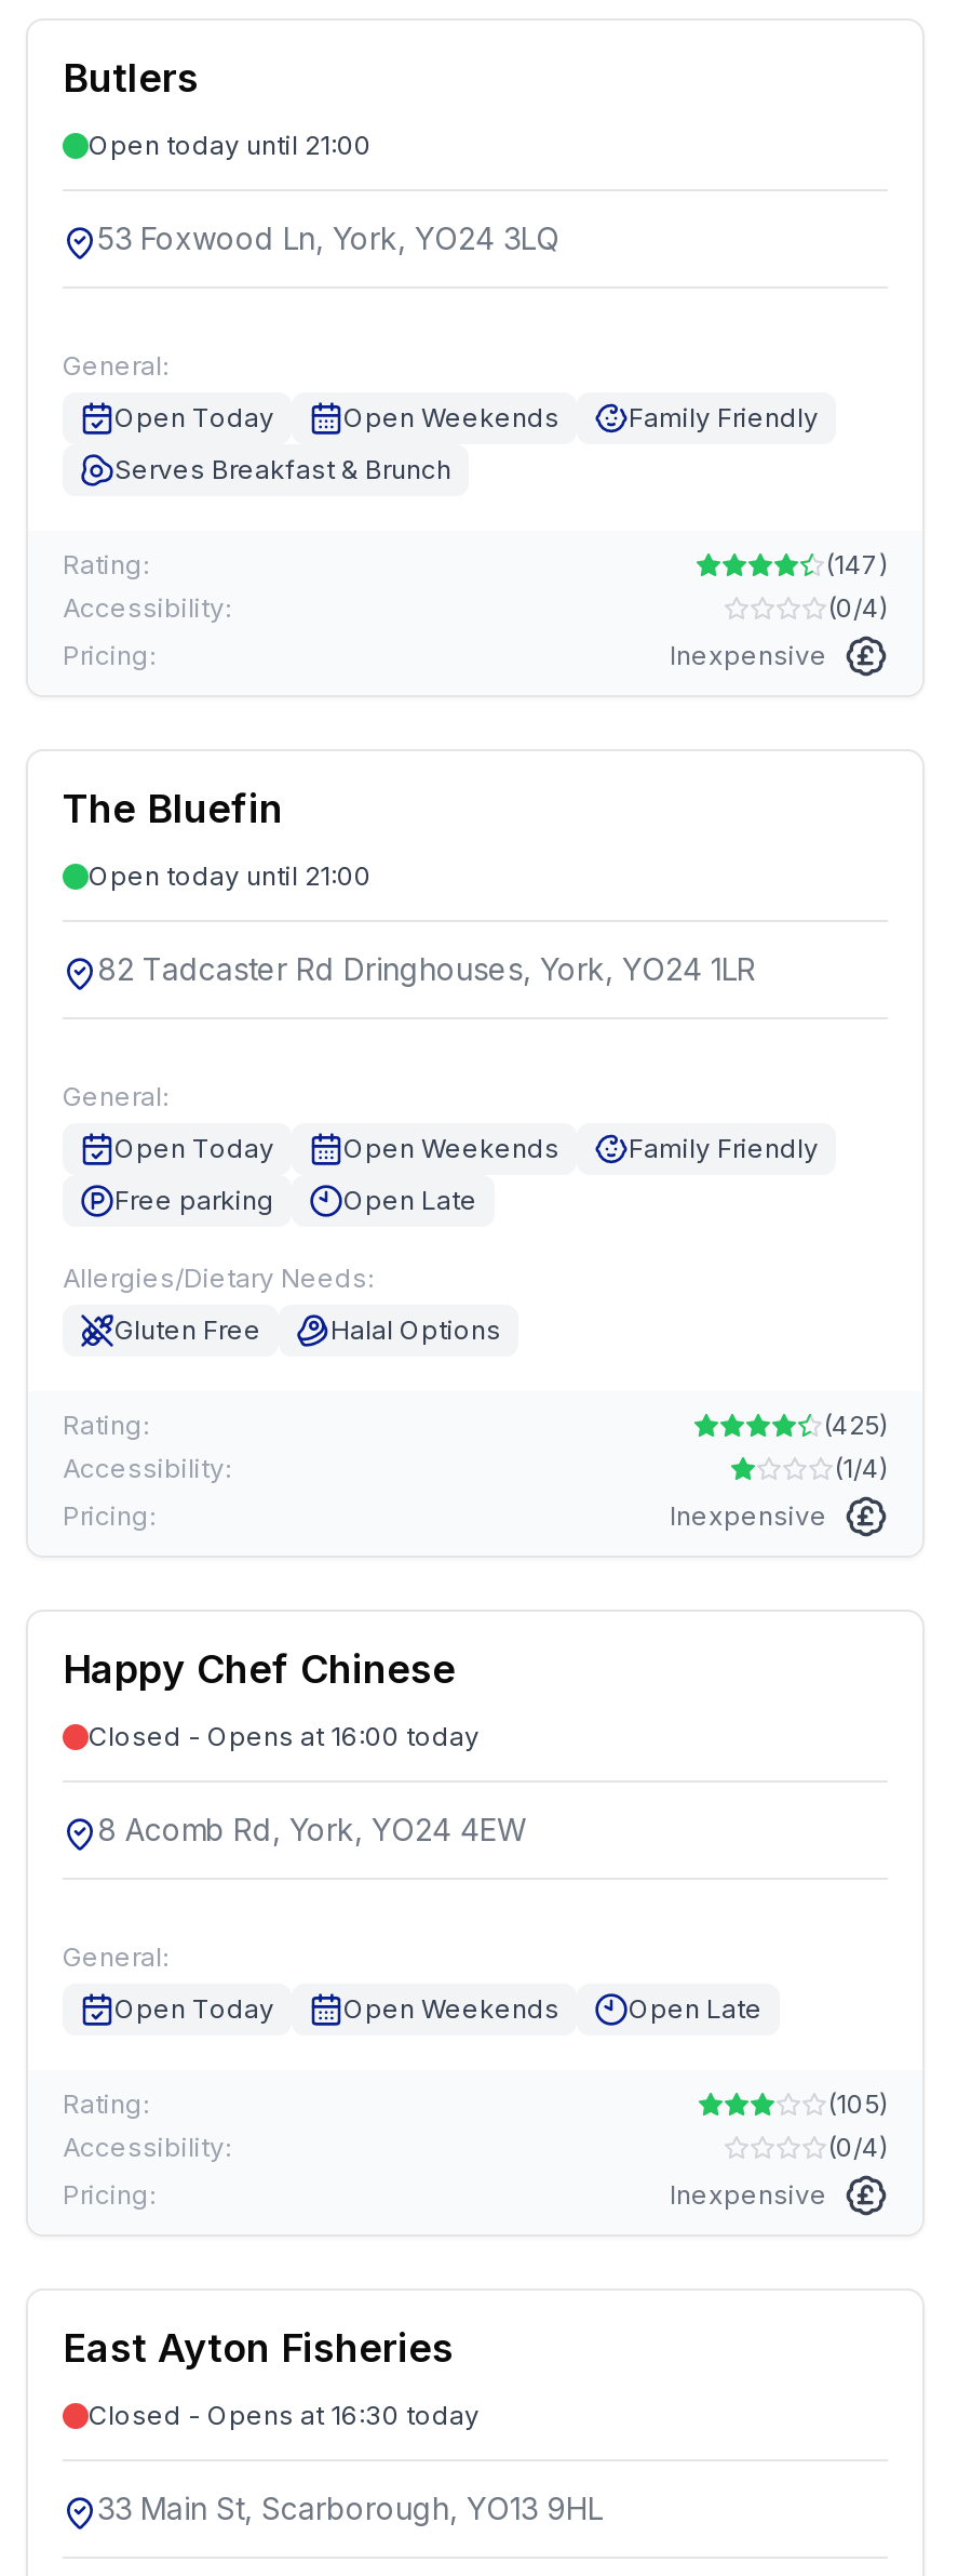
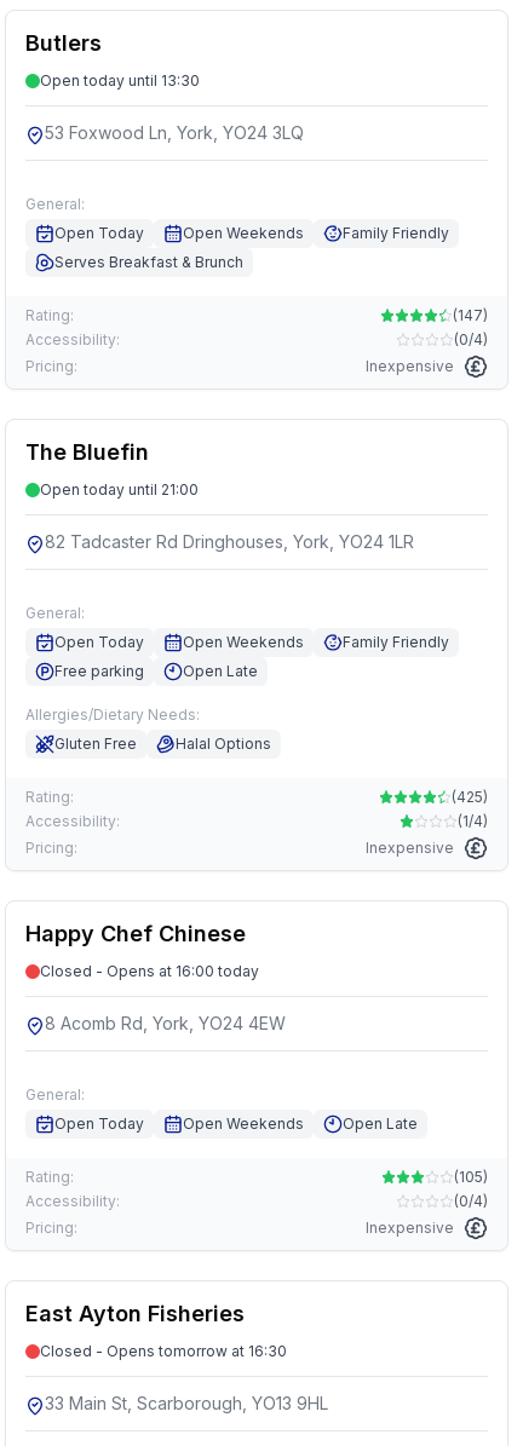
- Open today until 21:00
+ Open today until 13:30

- Closed - Opens at 16:30 today
+ Closed - Opens tomorrow at 16:30
